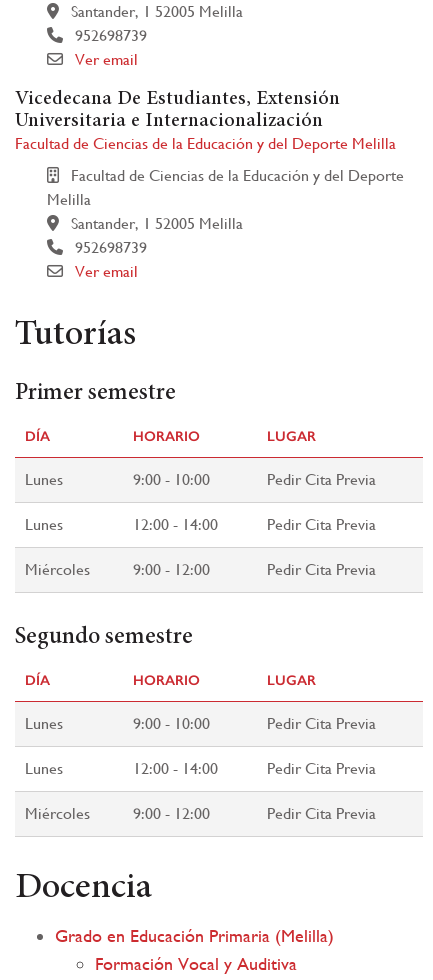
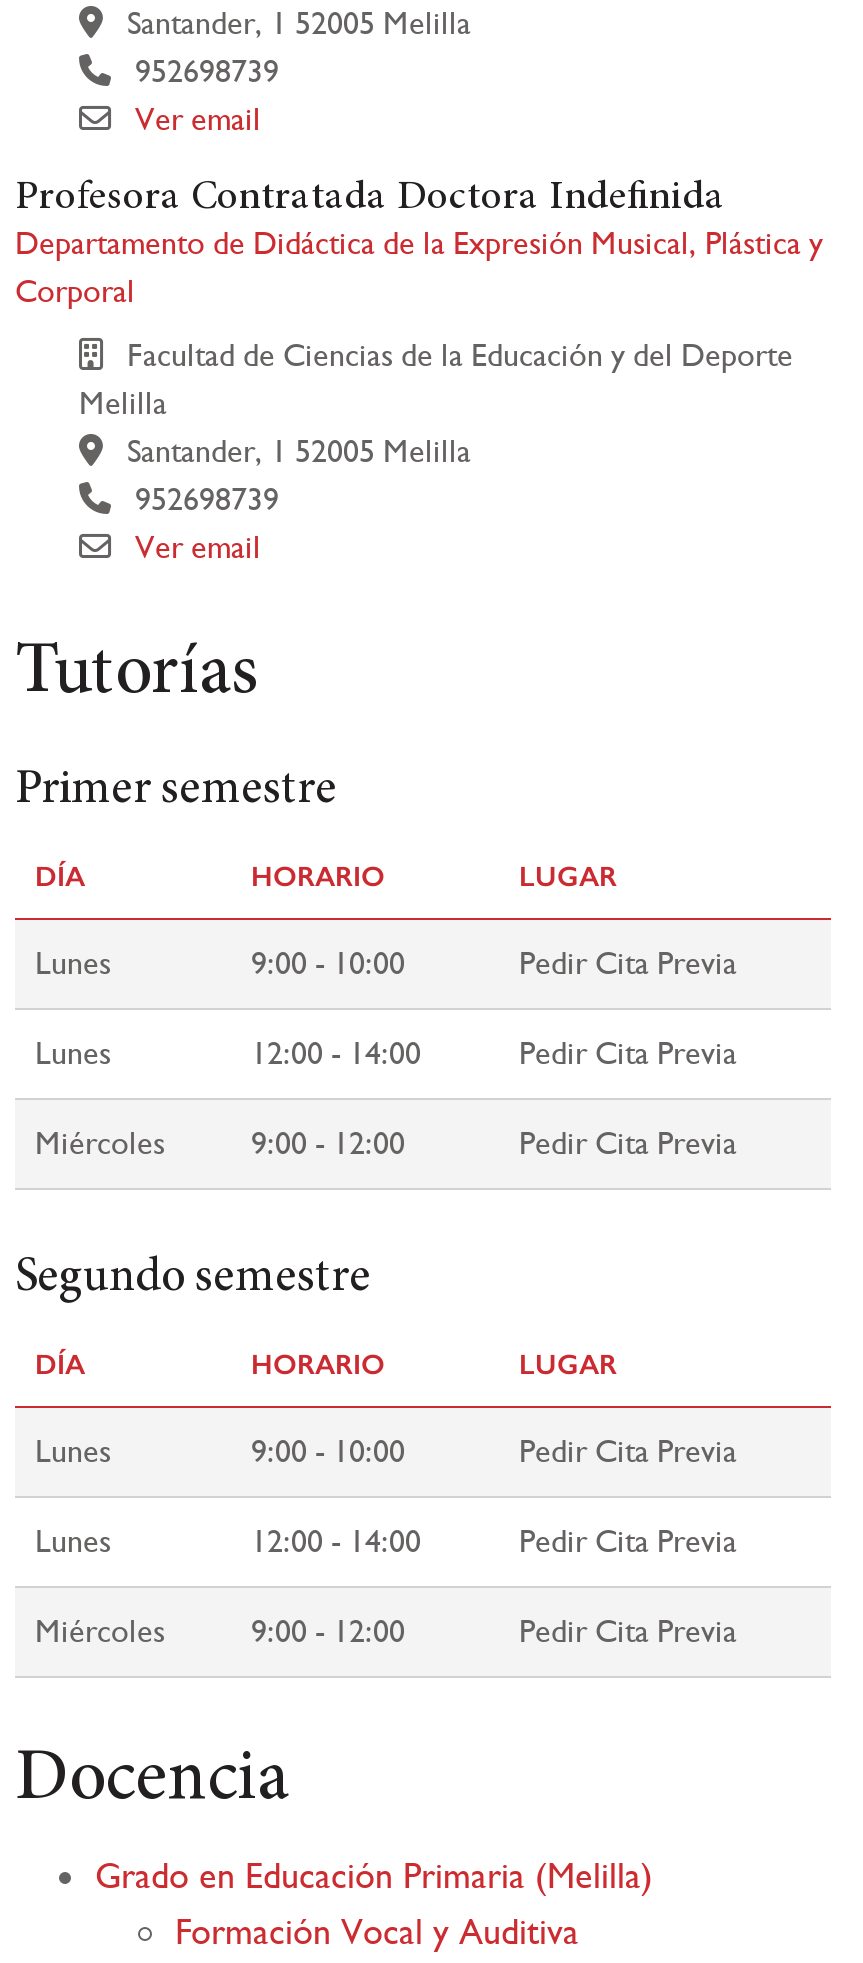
- Vicedecana De Estudiantes, Extensión
- Universitaria e Internacionalización
- Facultad de Ciencias de la Educación y del Deporte Melilla
+ Profesora Contratada Doctora Indefinida
+ Departamento de Didáctica de la Expresión Musical, Plástica y
+ Corporal
